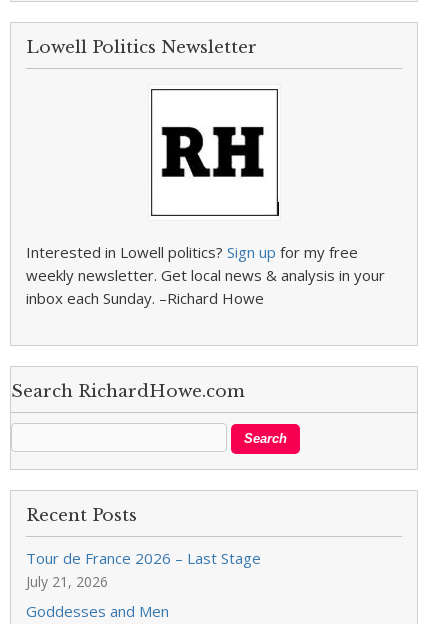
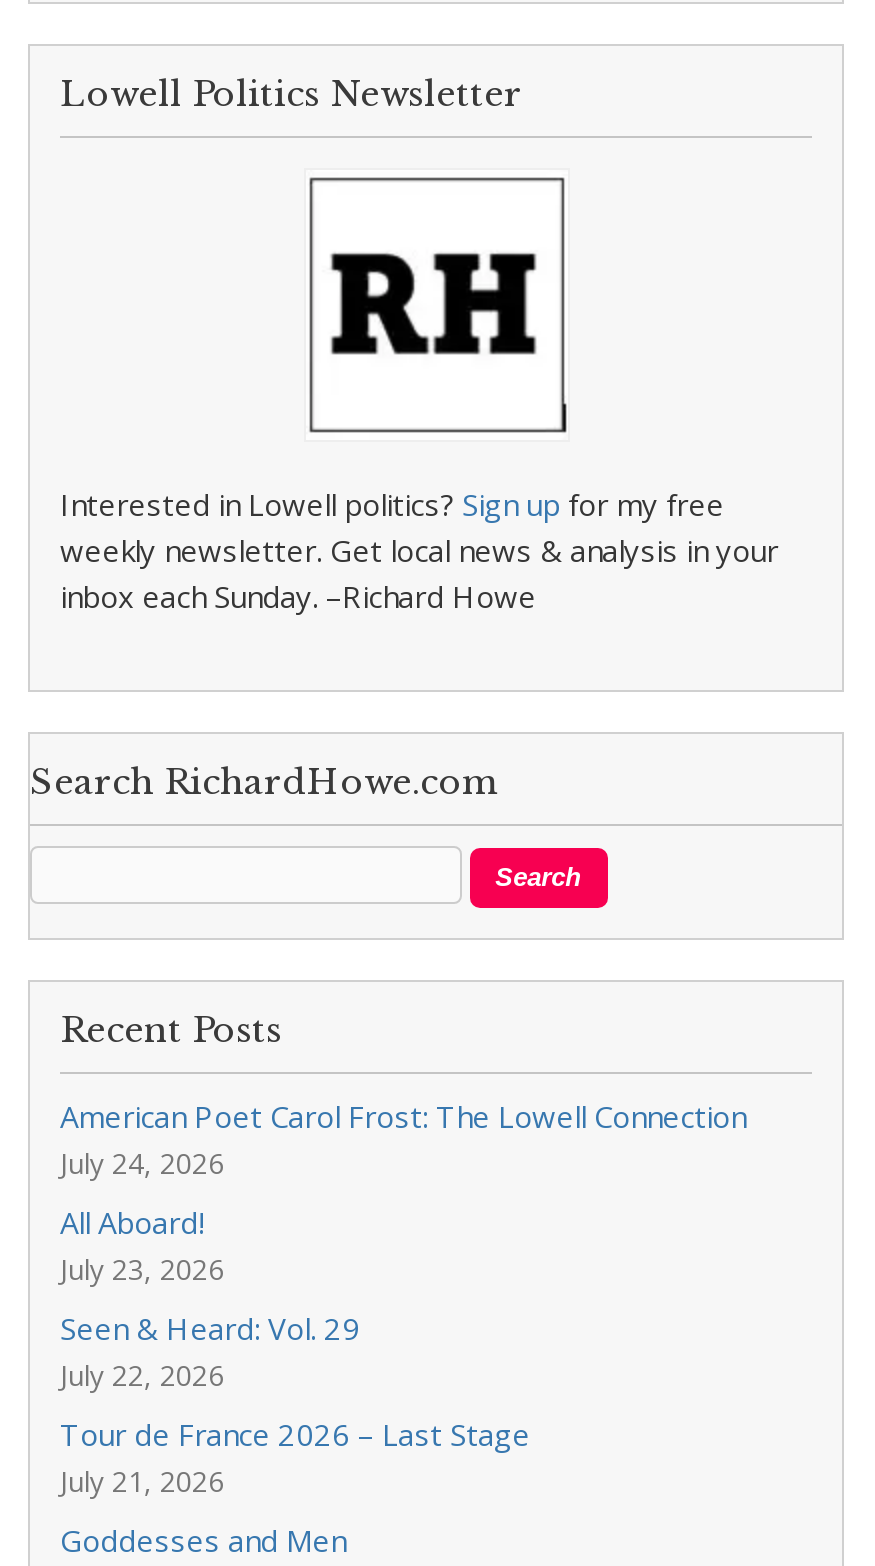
+ American Poet Carol Frost: The Lowell Connection
+ July 24, 2026
+ All Aboard!
+ July 23, 2026
+ Seen & Heard: Vol. 29
+ July 22, 2026
